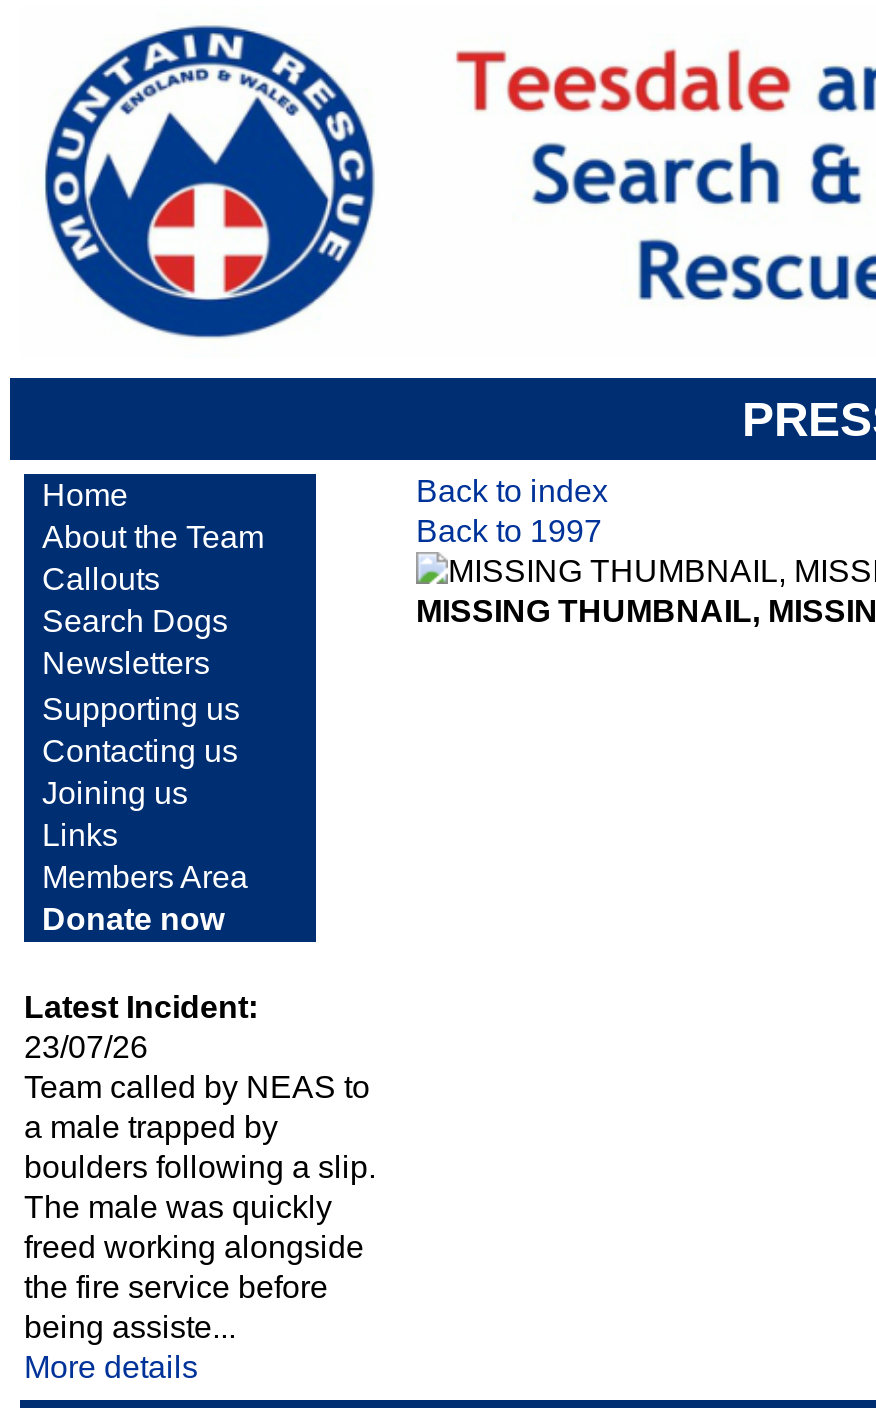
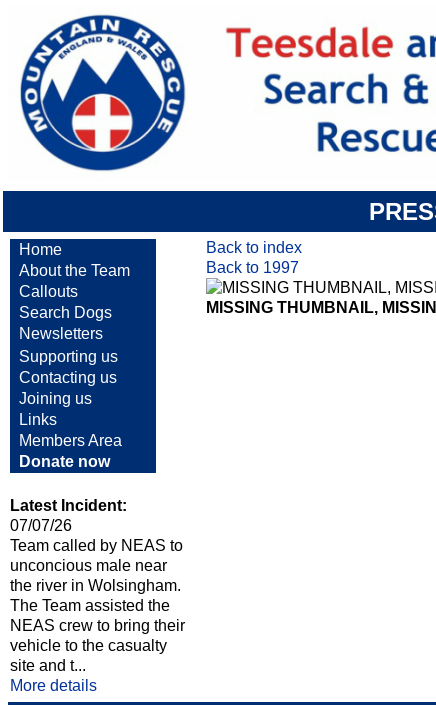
- 23/07/26
+ 07/07/26

- a male trapped by
- boulders following a slip.
- The male was quickly
- freed working alongside
- the fire service before
- being assiste...
+ unconcious male near
+ the river in Wolsingham.
+ The Team assisted the
+ NEAS crew to bring their
+ vehicle to the casualty
+ site and t...
